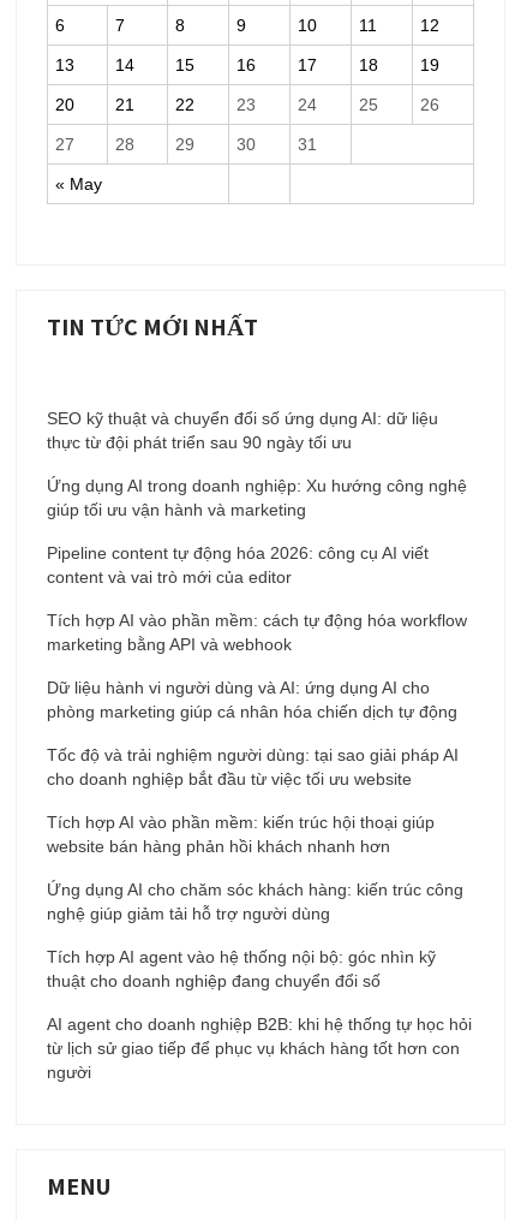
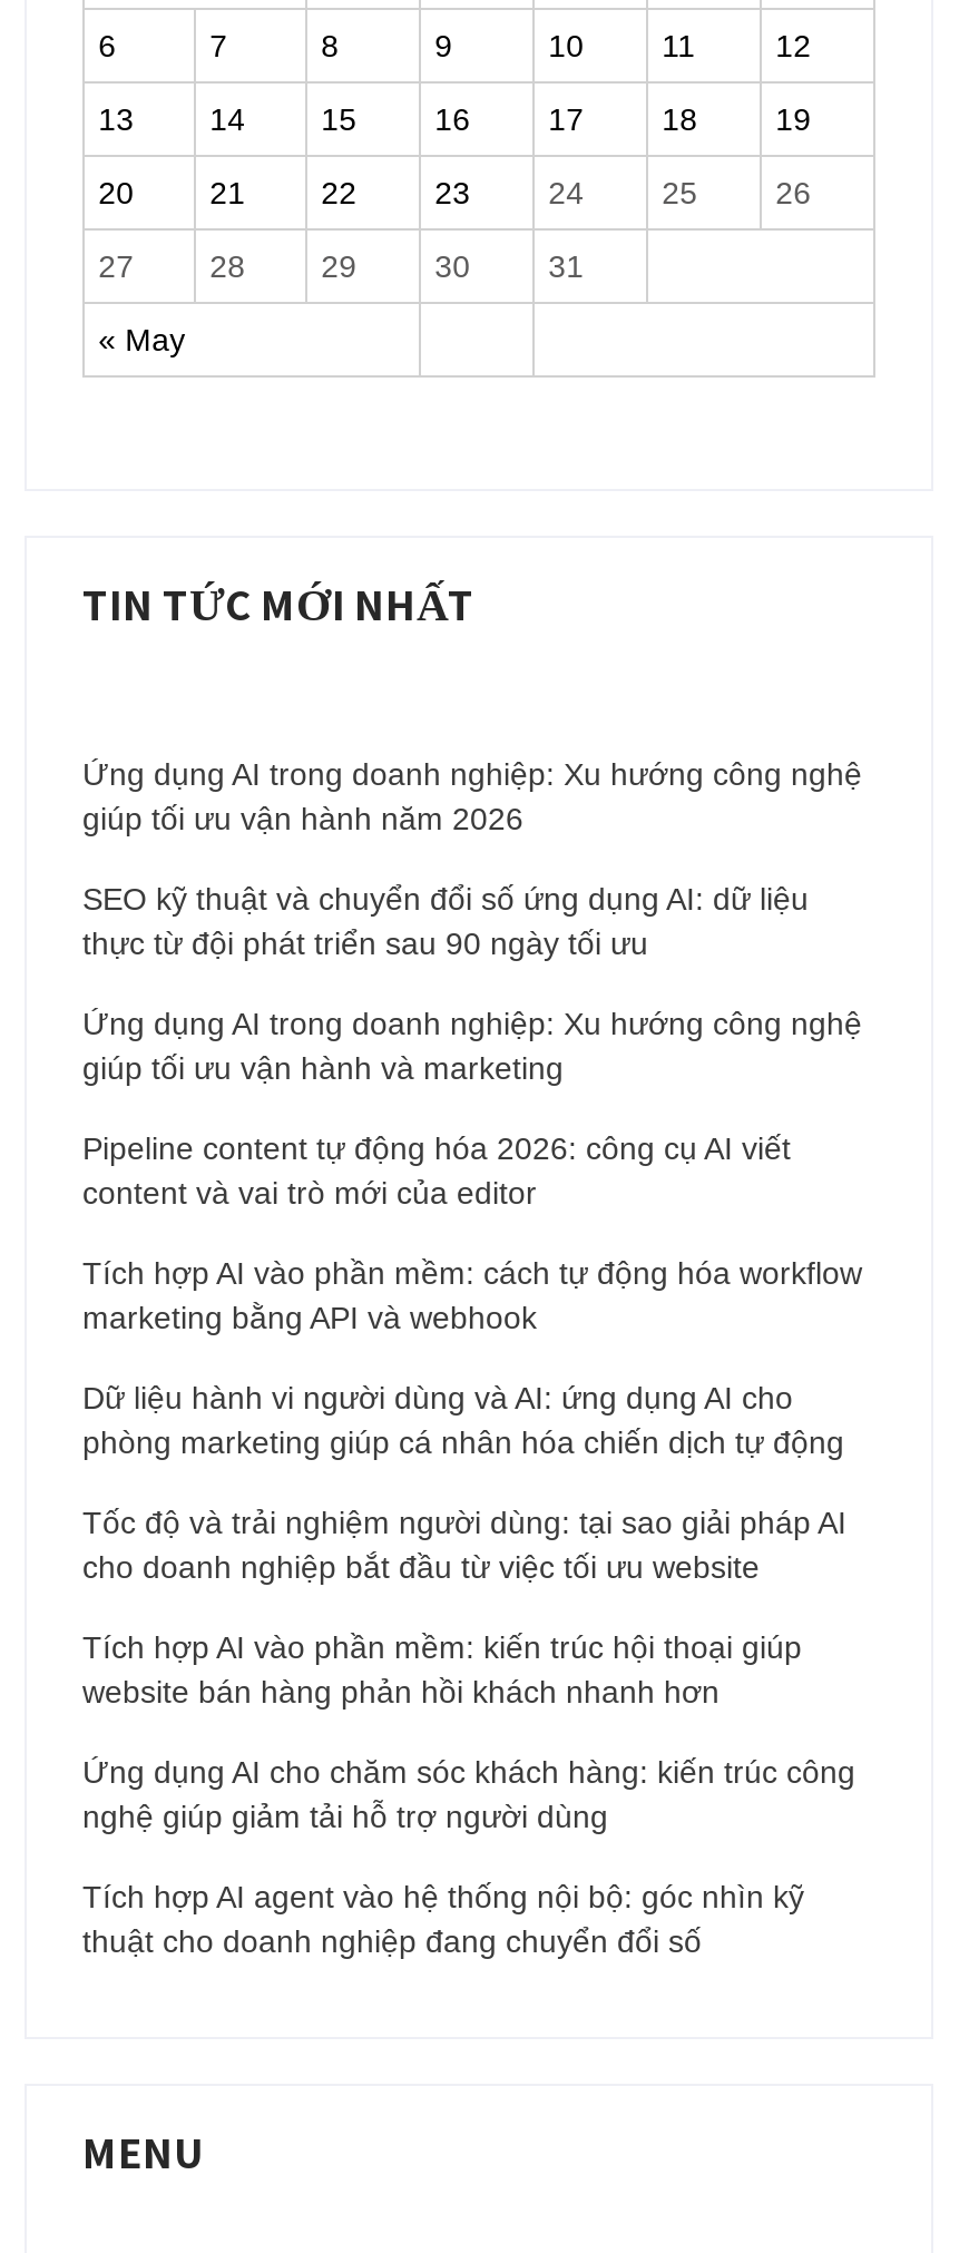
+ Ứng dụng AI trong doanh nghiệp: Xu hướng công nghệ
+ giúp tối ưu vận hành năm 2026

moved down: SEO kỹ thuật và chuyển đổi số ứng dụng AI: dữ liệu | thực từ đội phát triển sau 90 ngày tối ưu | Ứng dụng AI trong doanh nghiệp: Xu hướng công nghệ | ... | Tích hợp AI agent vào hệ thống nội bộ: góc nhìn kỹ | thuật cho doanh nghiệp đang chuyển đổi số

- AI agent cho doanh nghiệp B2B: khi hệ thống tự học hỏi
- từ lịch sử giao tiếp để phục vụ khách hàng tốt hơn con
- người
